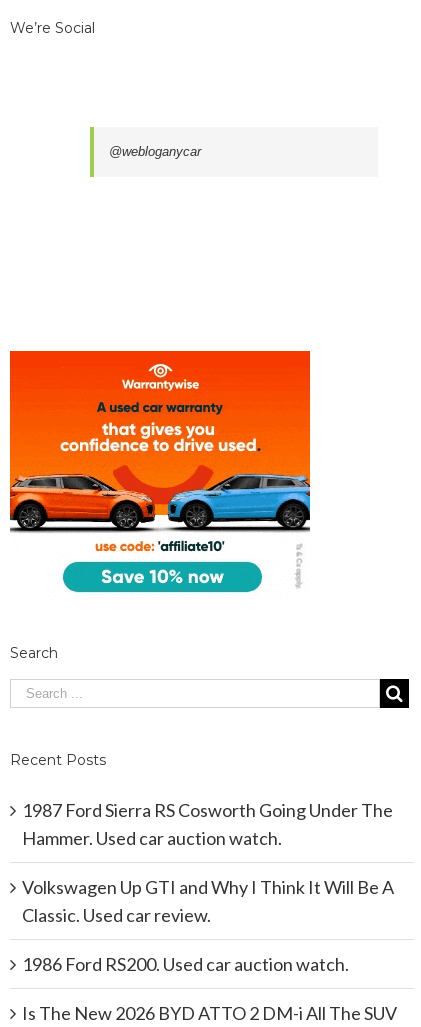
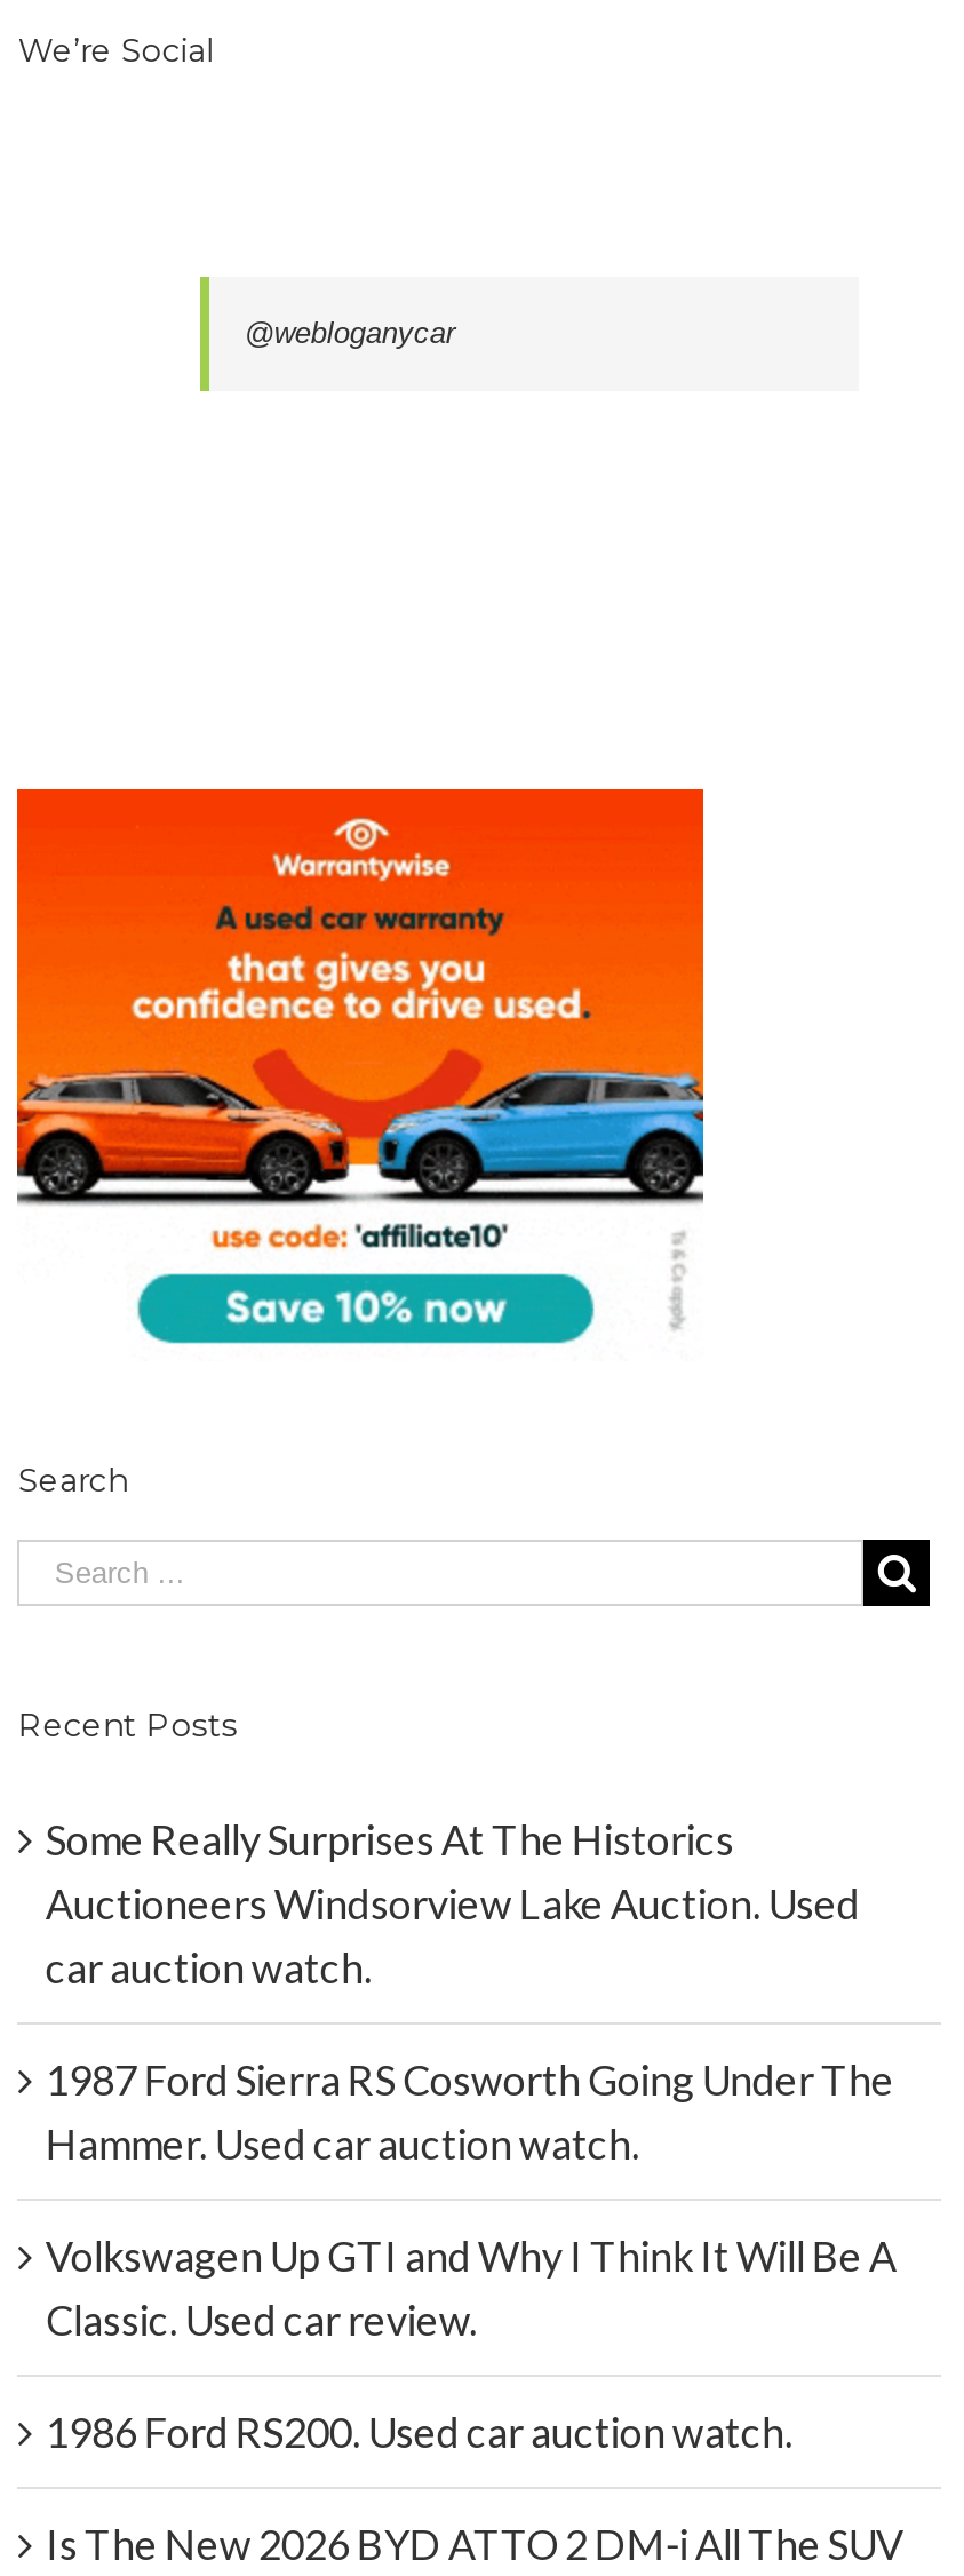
+ Some Really Surprises At The Historics
+ Auctioneers Windsorview Lake Auction. Used
+ car auction watch.
